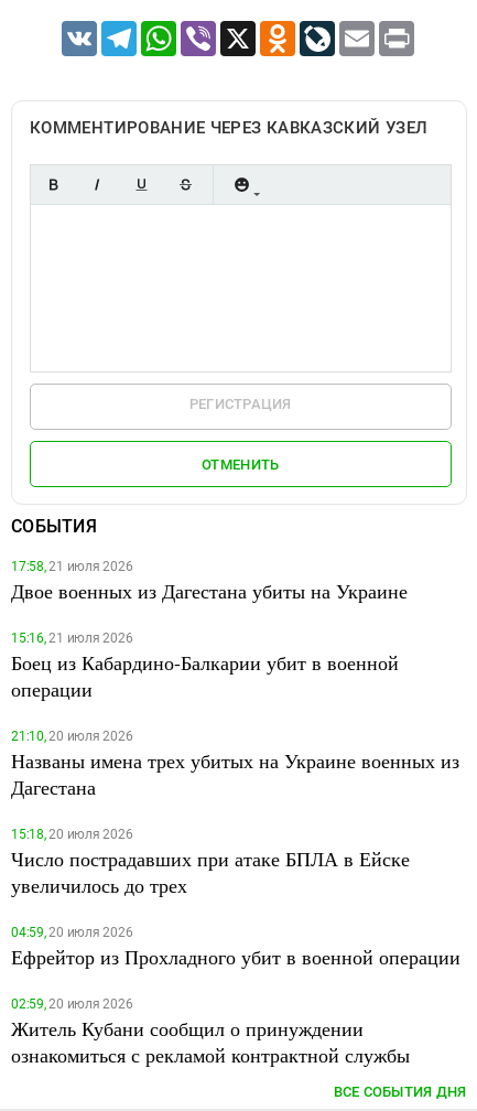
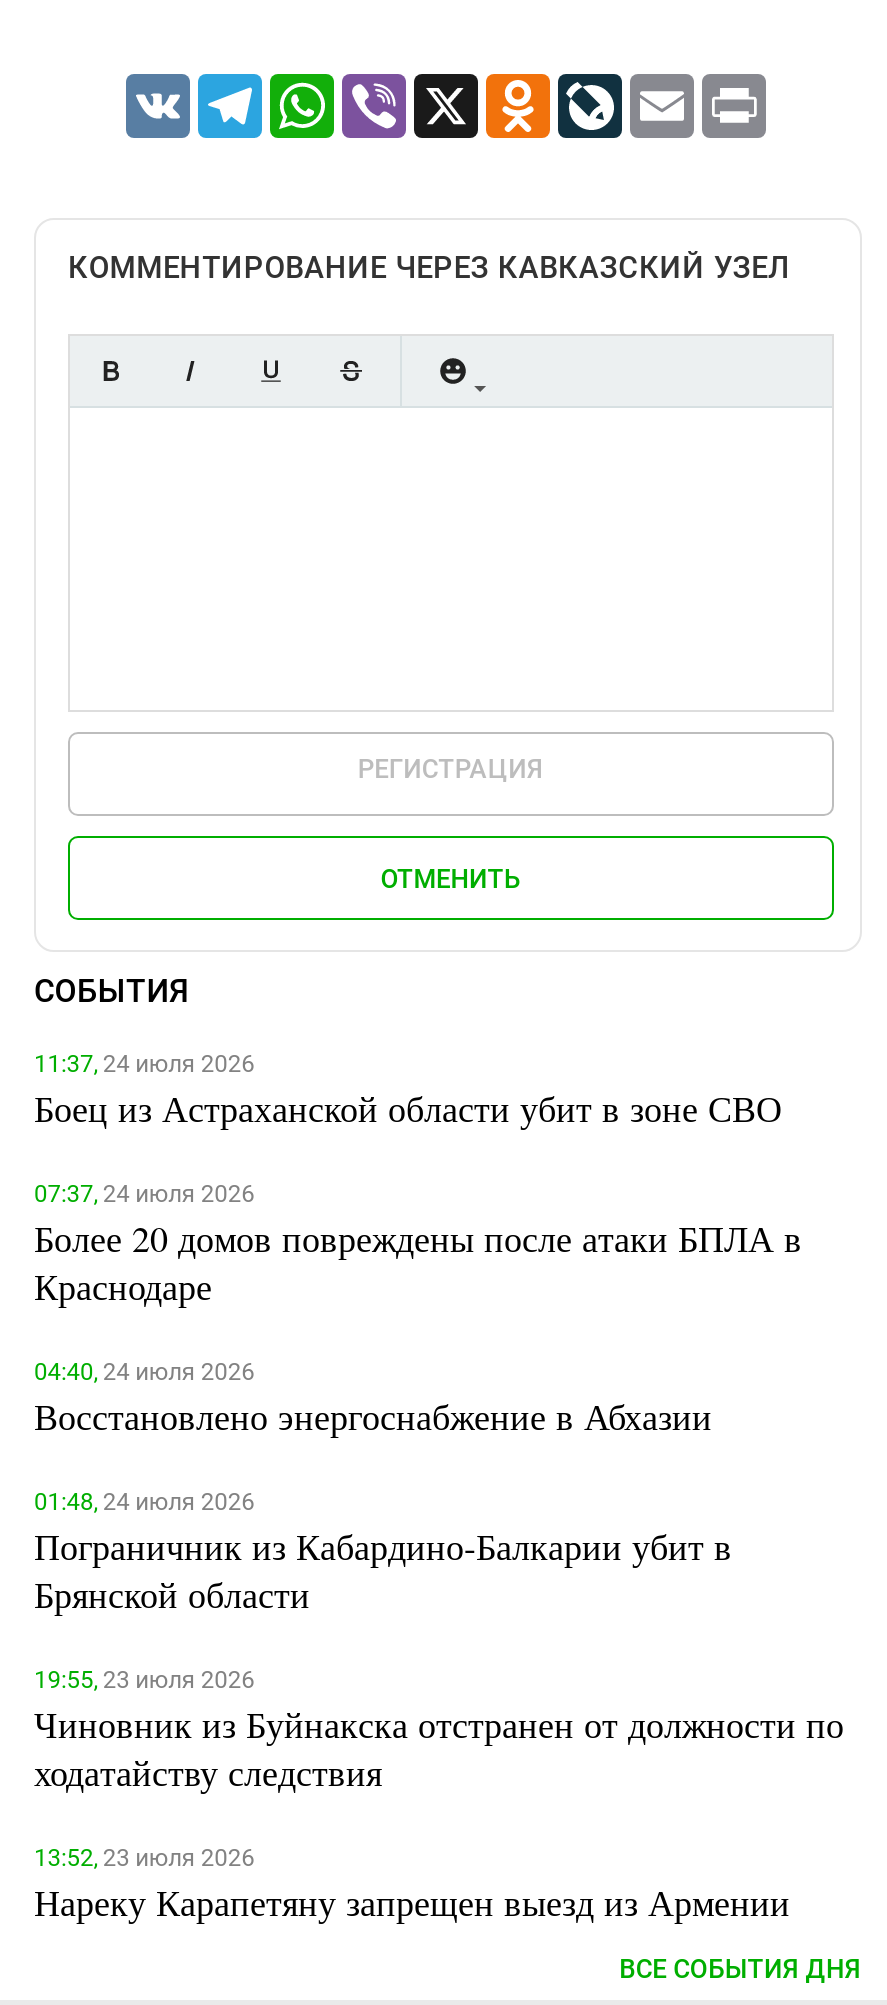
- 17:58, 21 июля 2026
- Двое военных из Дагестана убиты на Украине
+ 11:37, 24 июля 2026
+ Боец из Астраханской области убит в зоне СВО

- 15:16, 21 июля 2026
- Боец из Кабардино-Балкарии убит в военной
- операции
+ 07:37, 24 июля 2026
+ Более 20 домов повреждены после атаки БПЛА в
+ Краснодаре

- 21:10, 20 июля 2026
- Названы имена трех убитых на Украине военных из
- Дагестана
+ 04:40, 24 июля 2026
+ Восстановлено энергоснабжение в Абхазии

- 15:18, 20 июля 2026
- Число пострадавших при атаке БПЛА в Ейске
- увеличилось до трех
+ 01:48, 24 июля 2026
+ Пограничник из Кабардино-Балкарии убит в
+ Брянской области

- 04:59, 20 июля 2026
- Ефрейтор из Прохладного убит в военной операции
+ 19:55, 23 июля 2026
+ Чиновник из Буйнакска отстранен от должности по
+ ходатайству следствия

- 02:59, 20 июля 2026
- Житель Кубани сообщил о принуждении
- ознакомиться с рекламой контрактной службы
+ 13:52, 23 июля 2026
+ Нареку Карапетяну запрещен выезд из Армении
